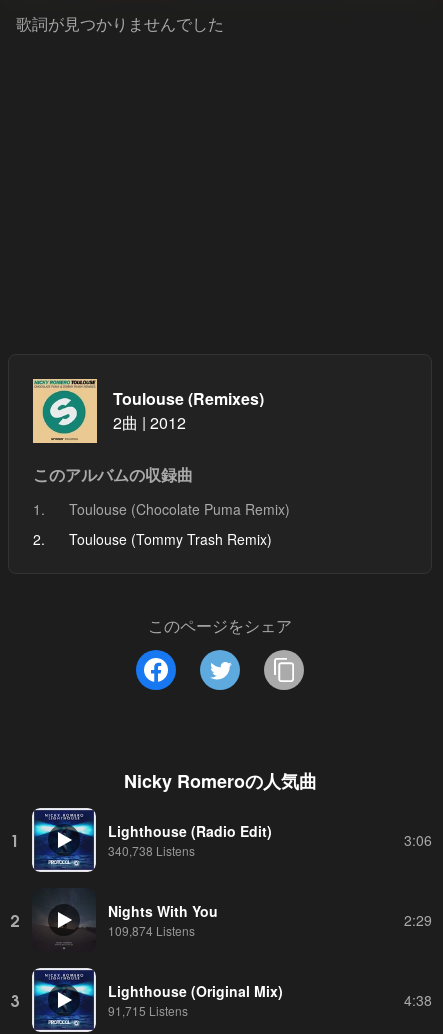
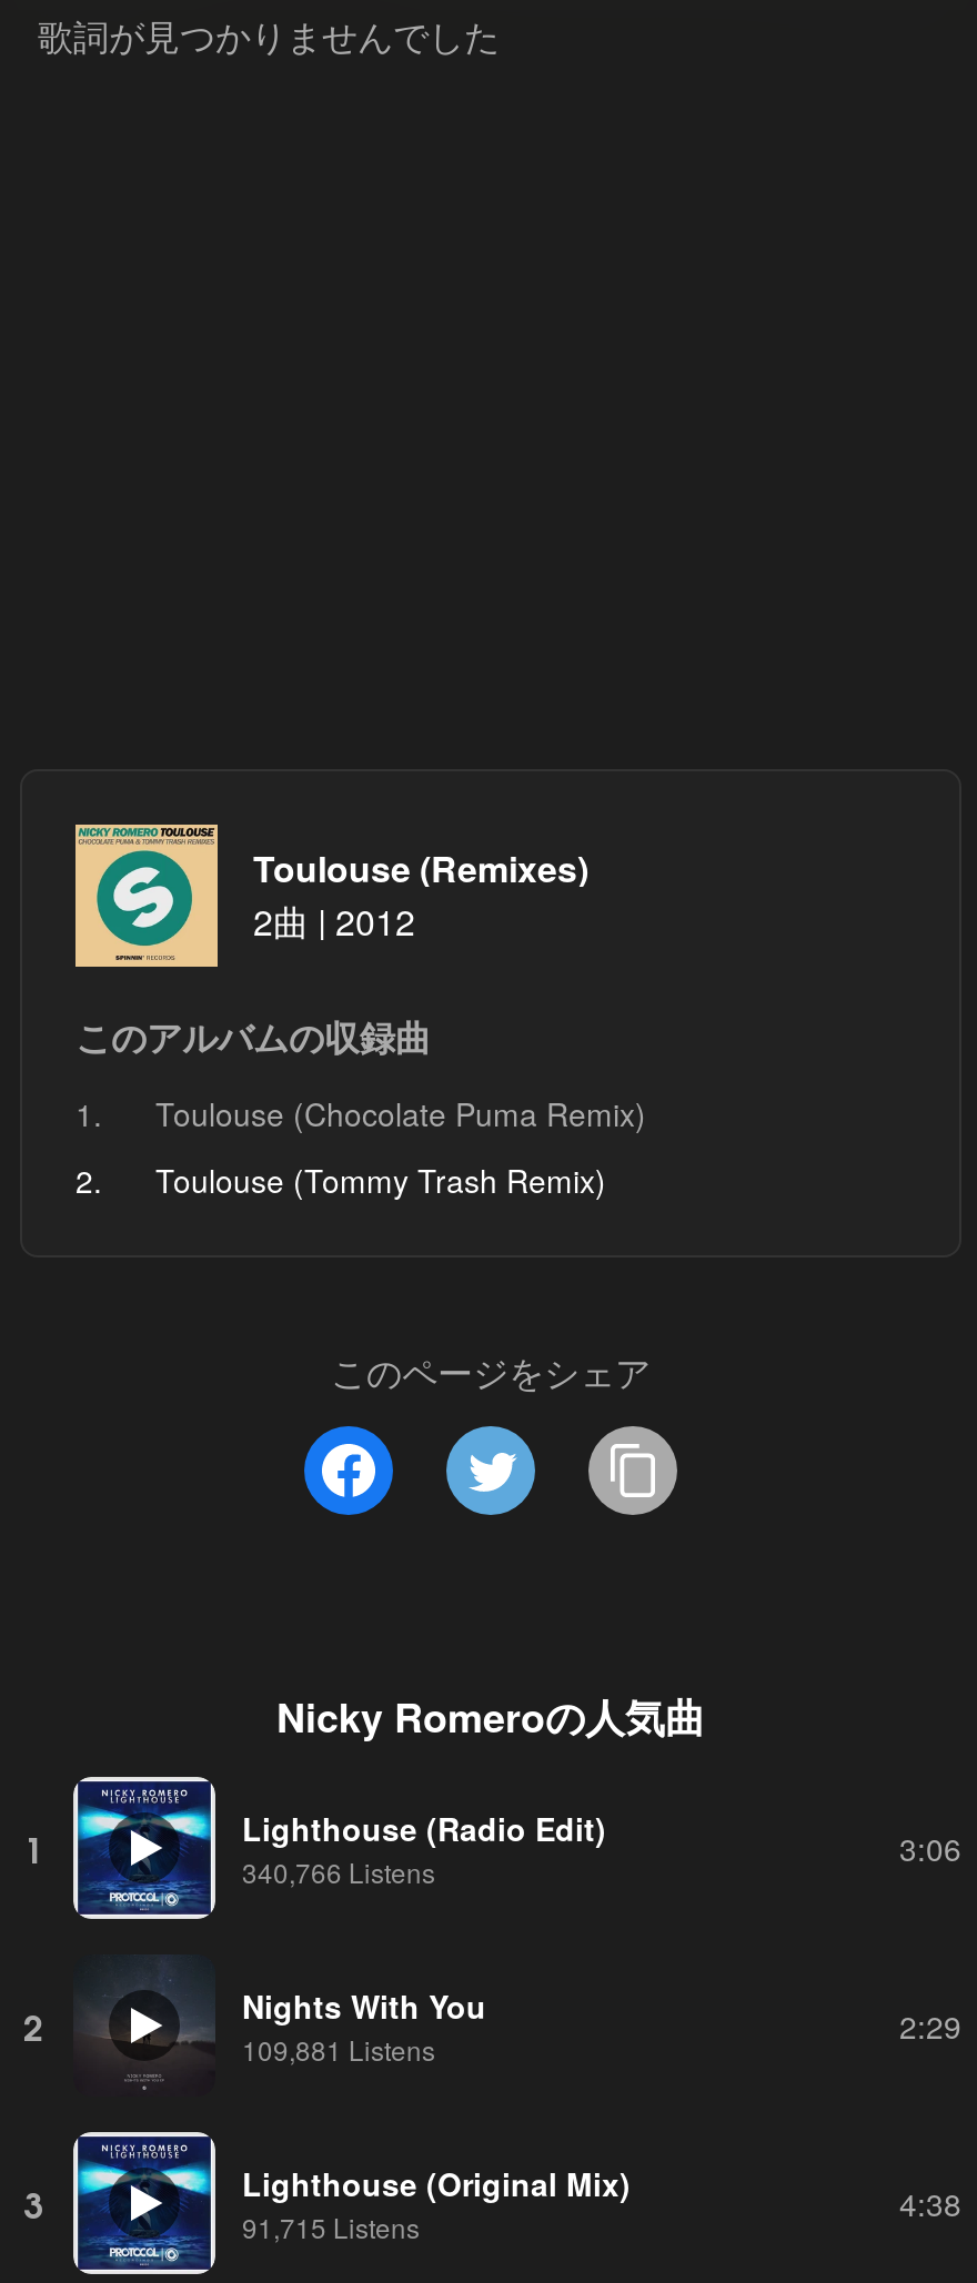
- 340,738 Listens
+ 340,766 Listens

- 109,874 Listens
+ 109,881 Listens
